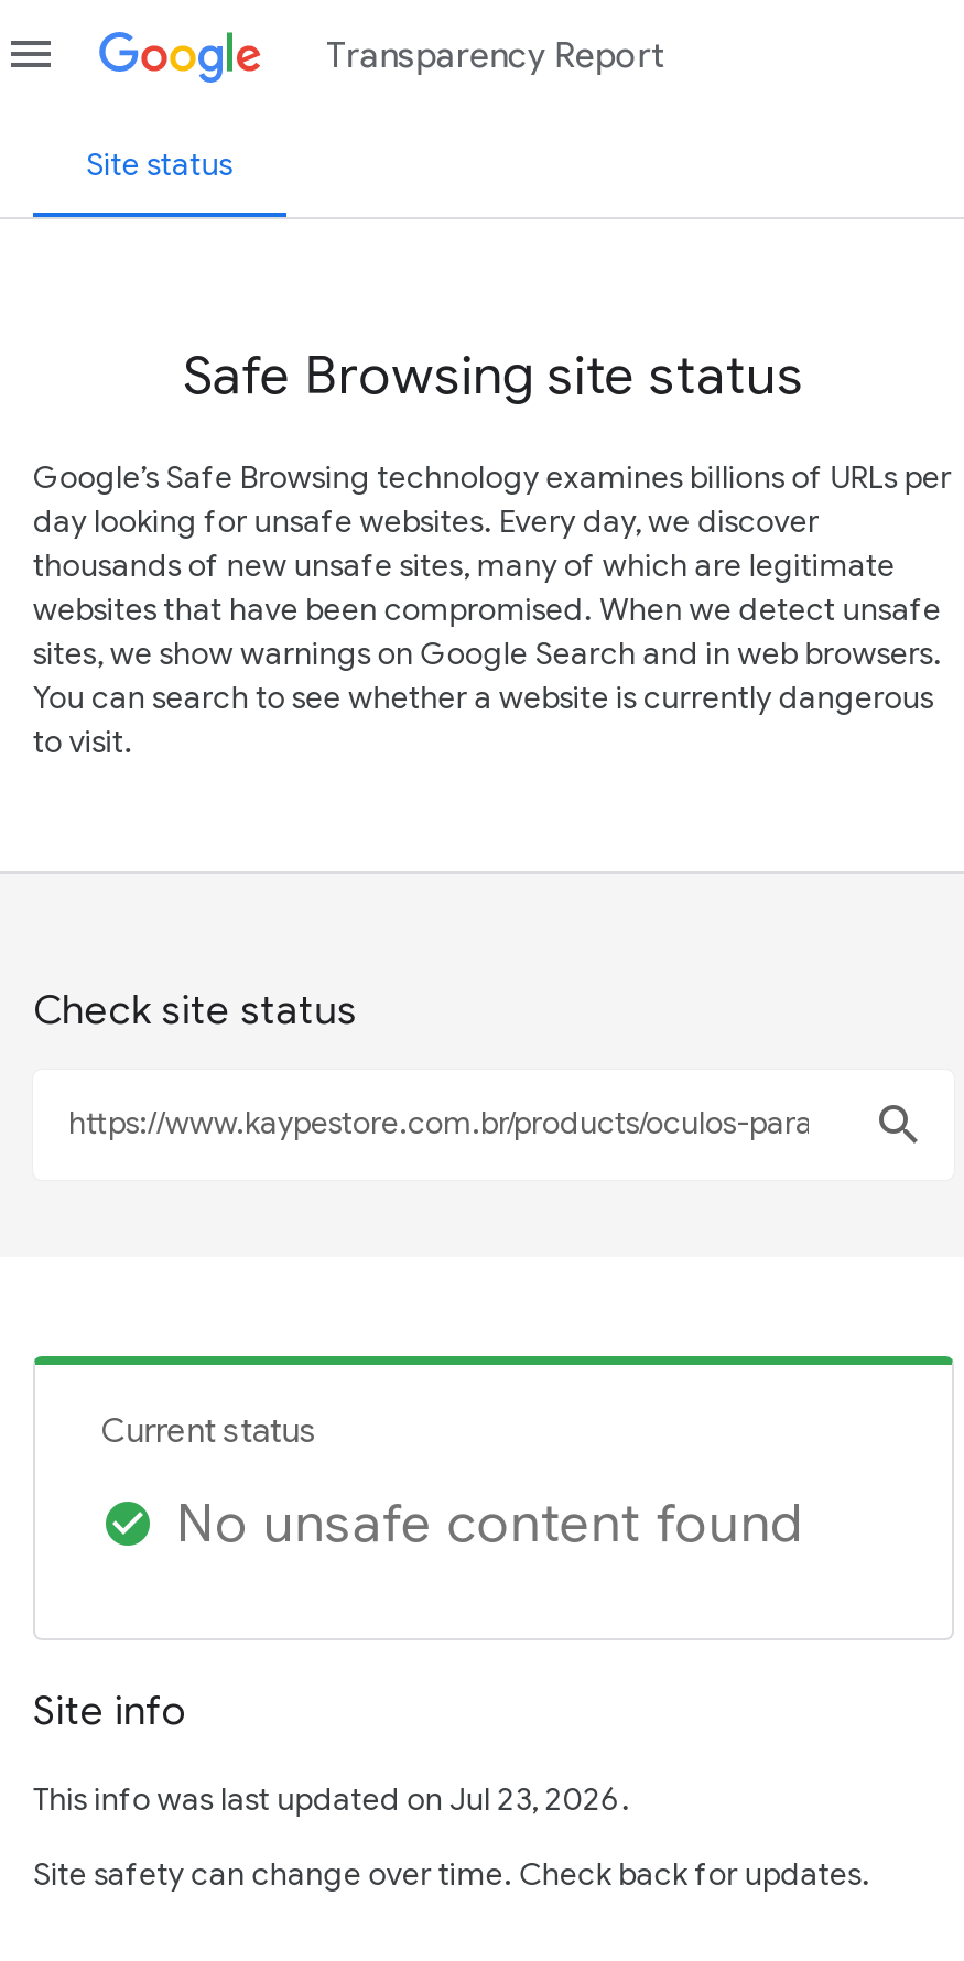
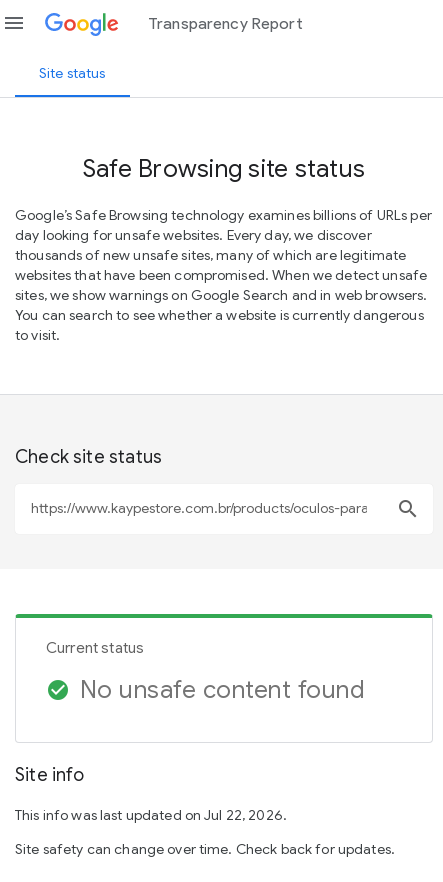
- This info was last updated on Jul 23, 2026.
+ This info was last updated on Jul 22, 2026.
